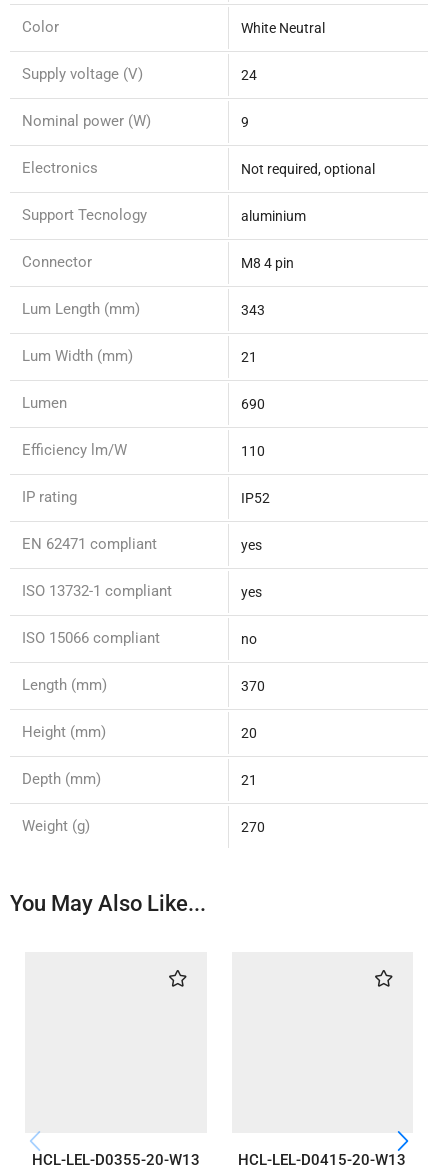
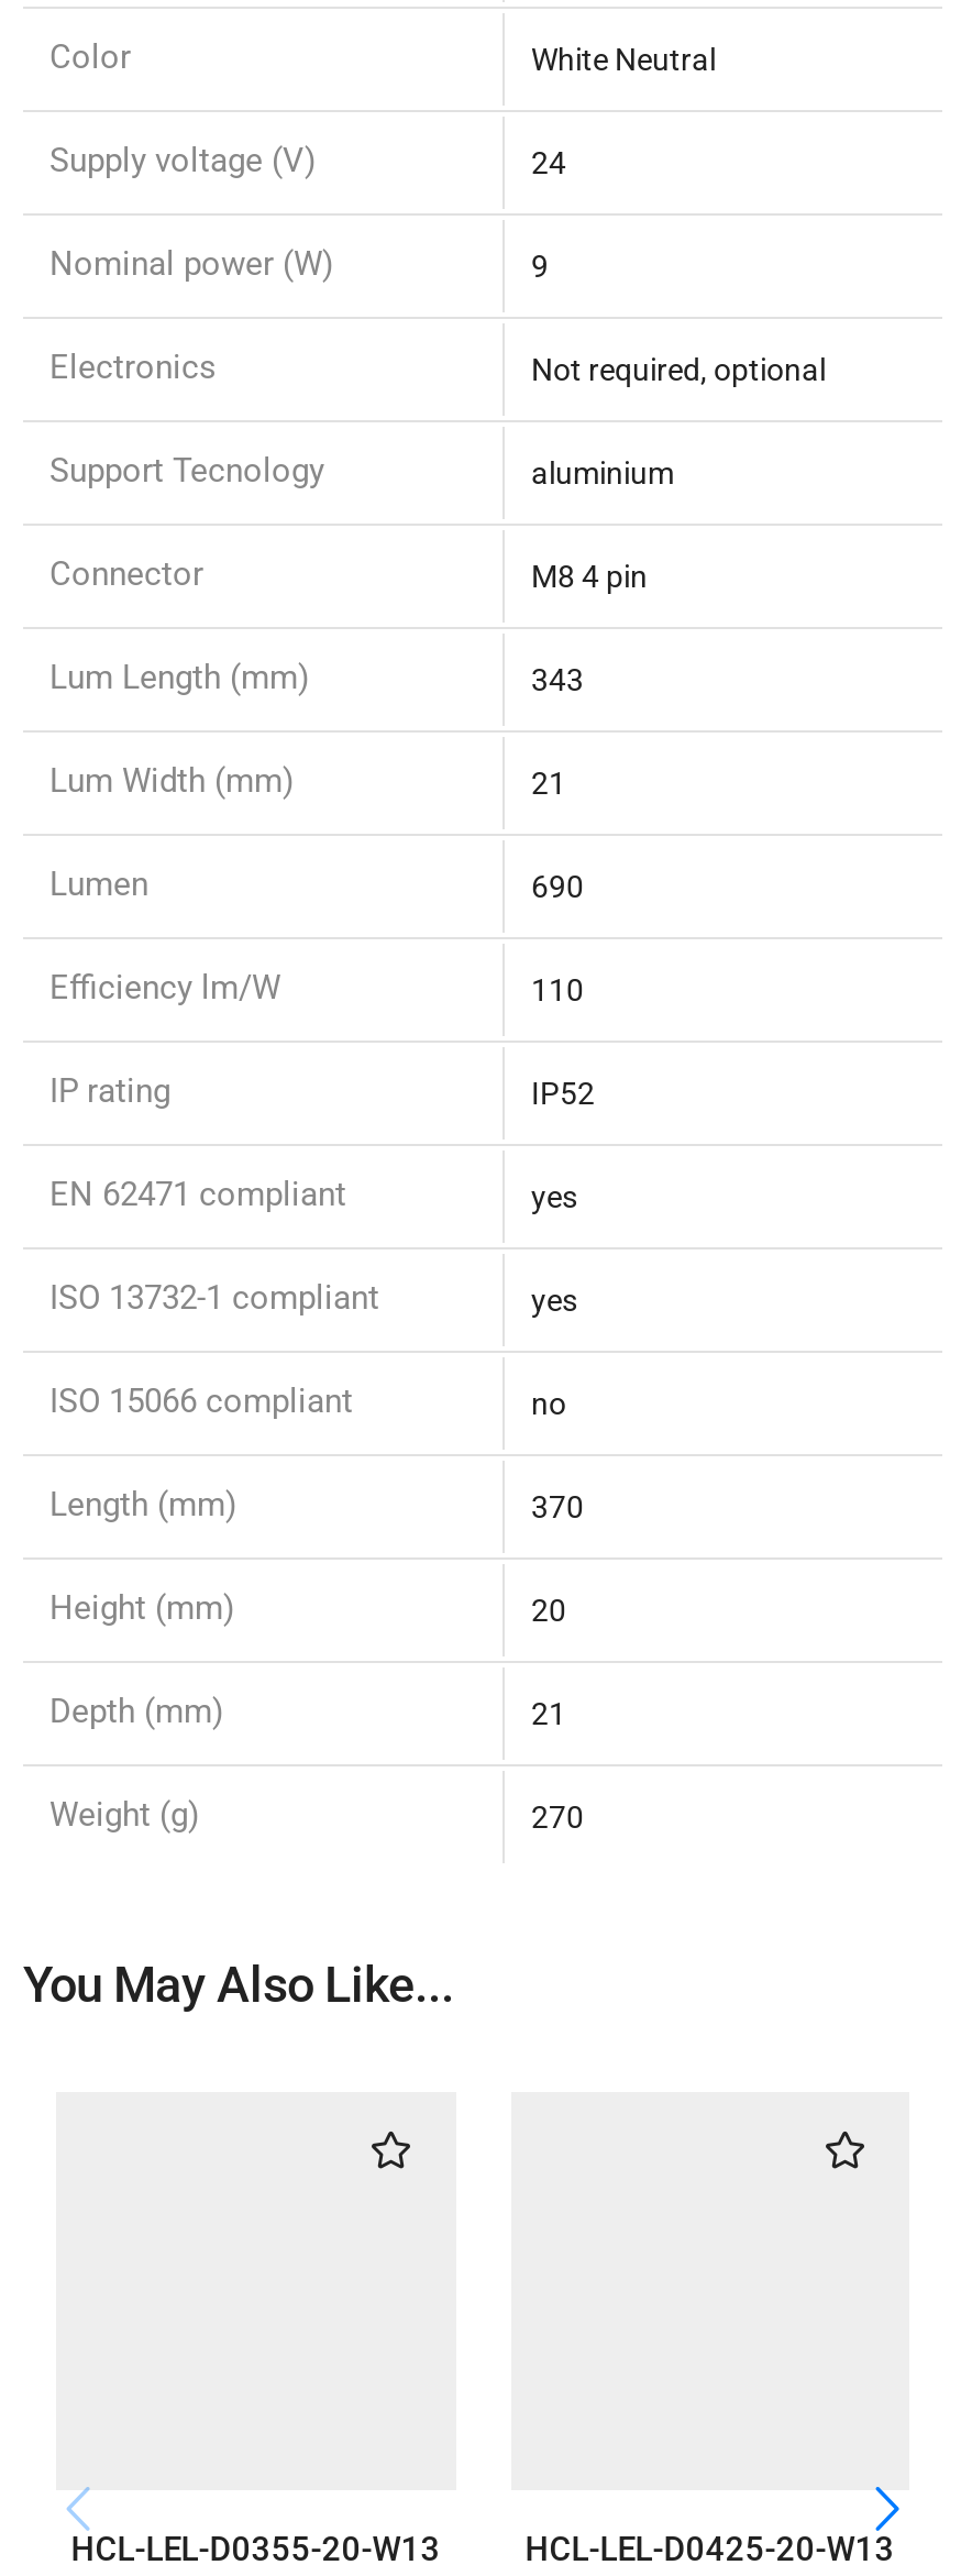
- HCL-LEL-D0415-20-W13
+ HCL-LEL-D0425-20-W13
